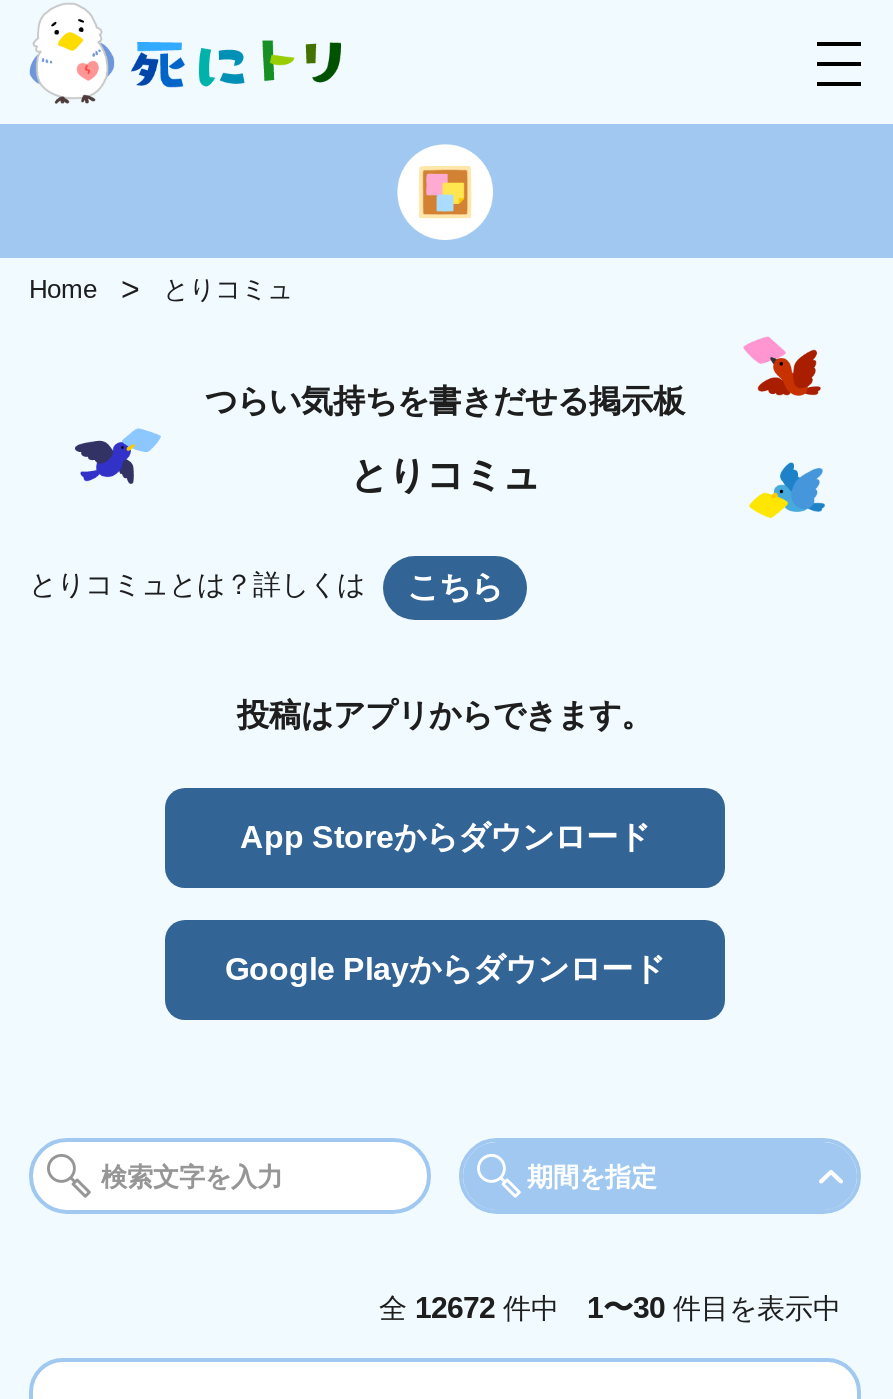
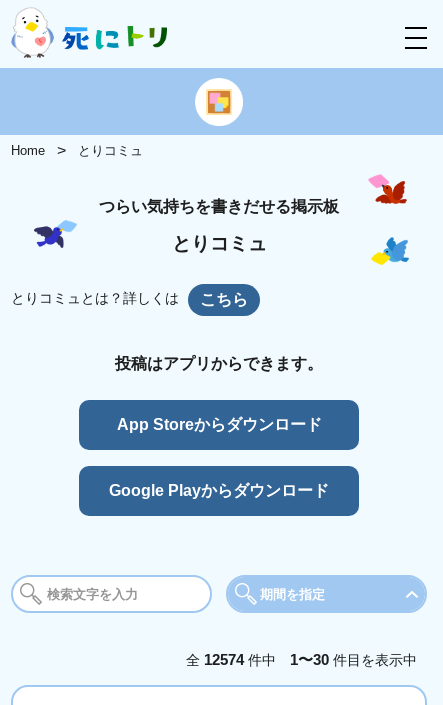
- 全12672件中 1〜30件目を表示中
+ 全12574件中 1〜30件目を表示中
